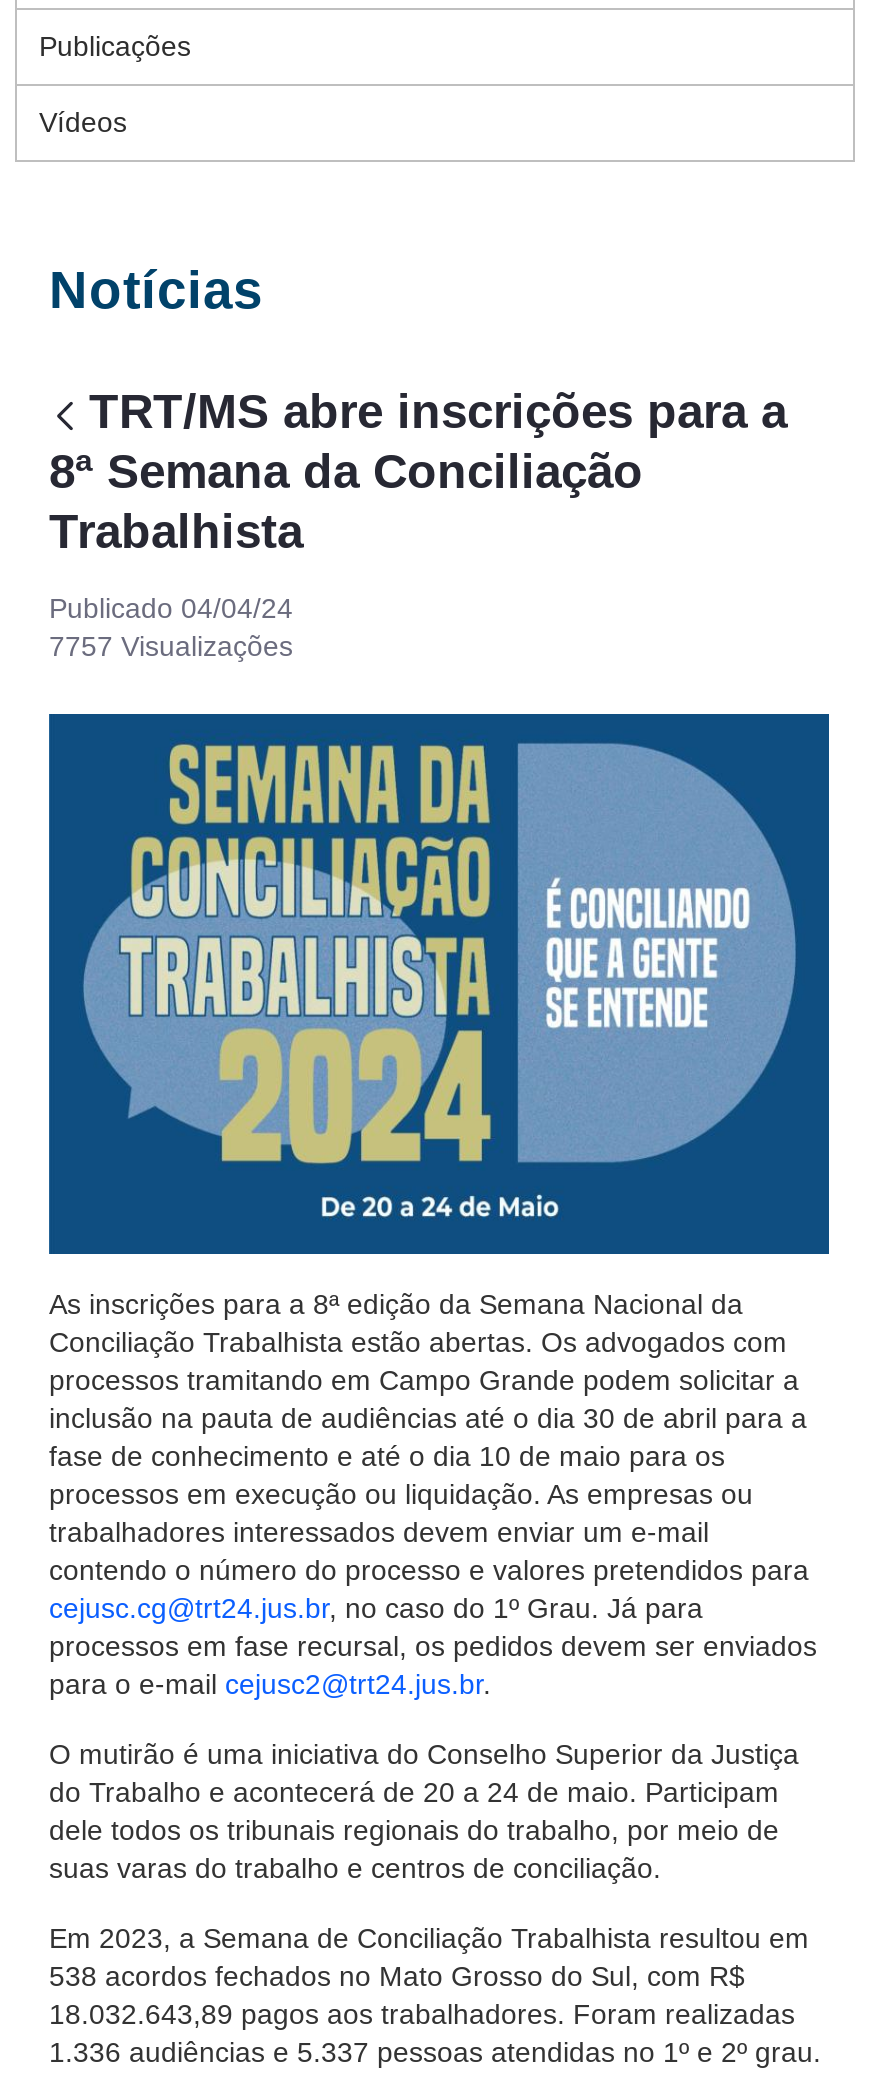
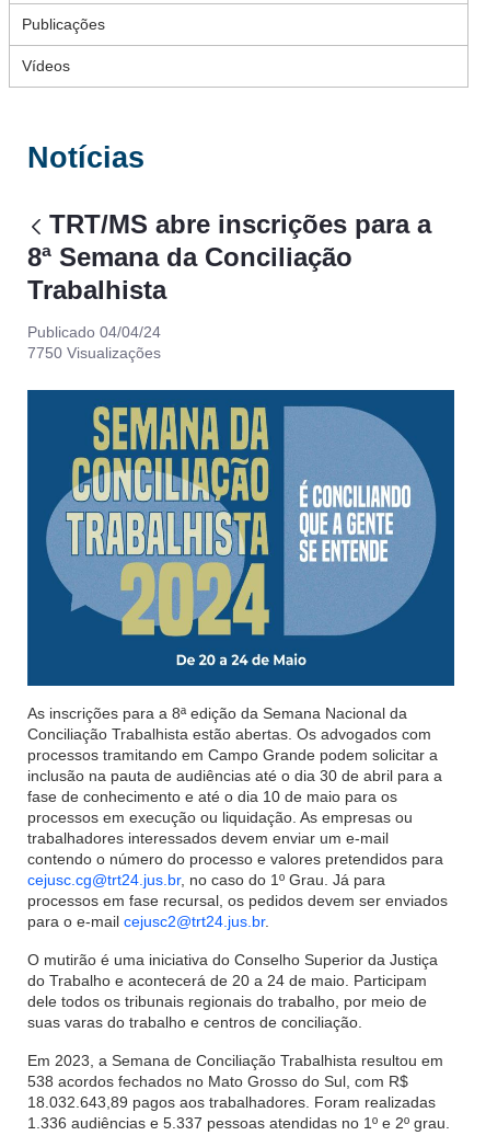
- 7757 Visualizações
+ 7750 Visualizações
